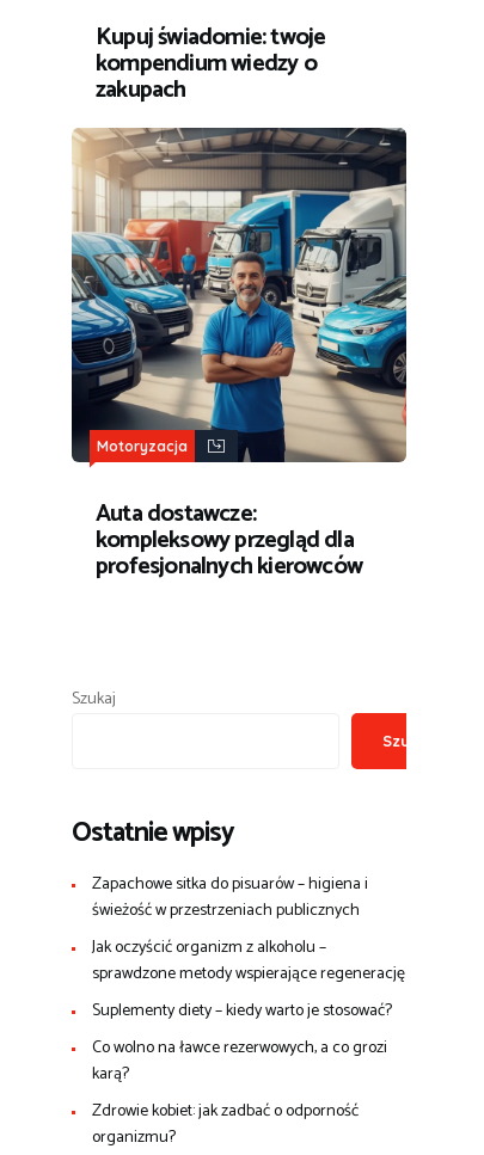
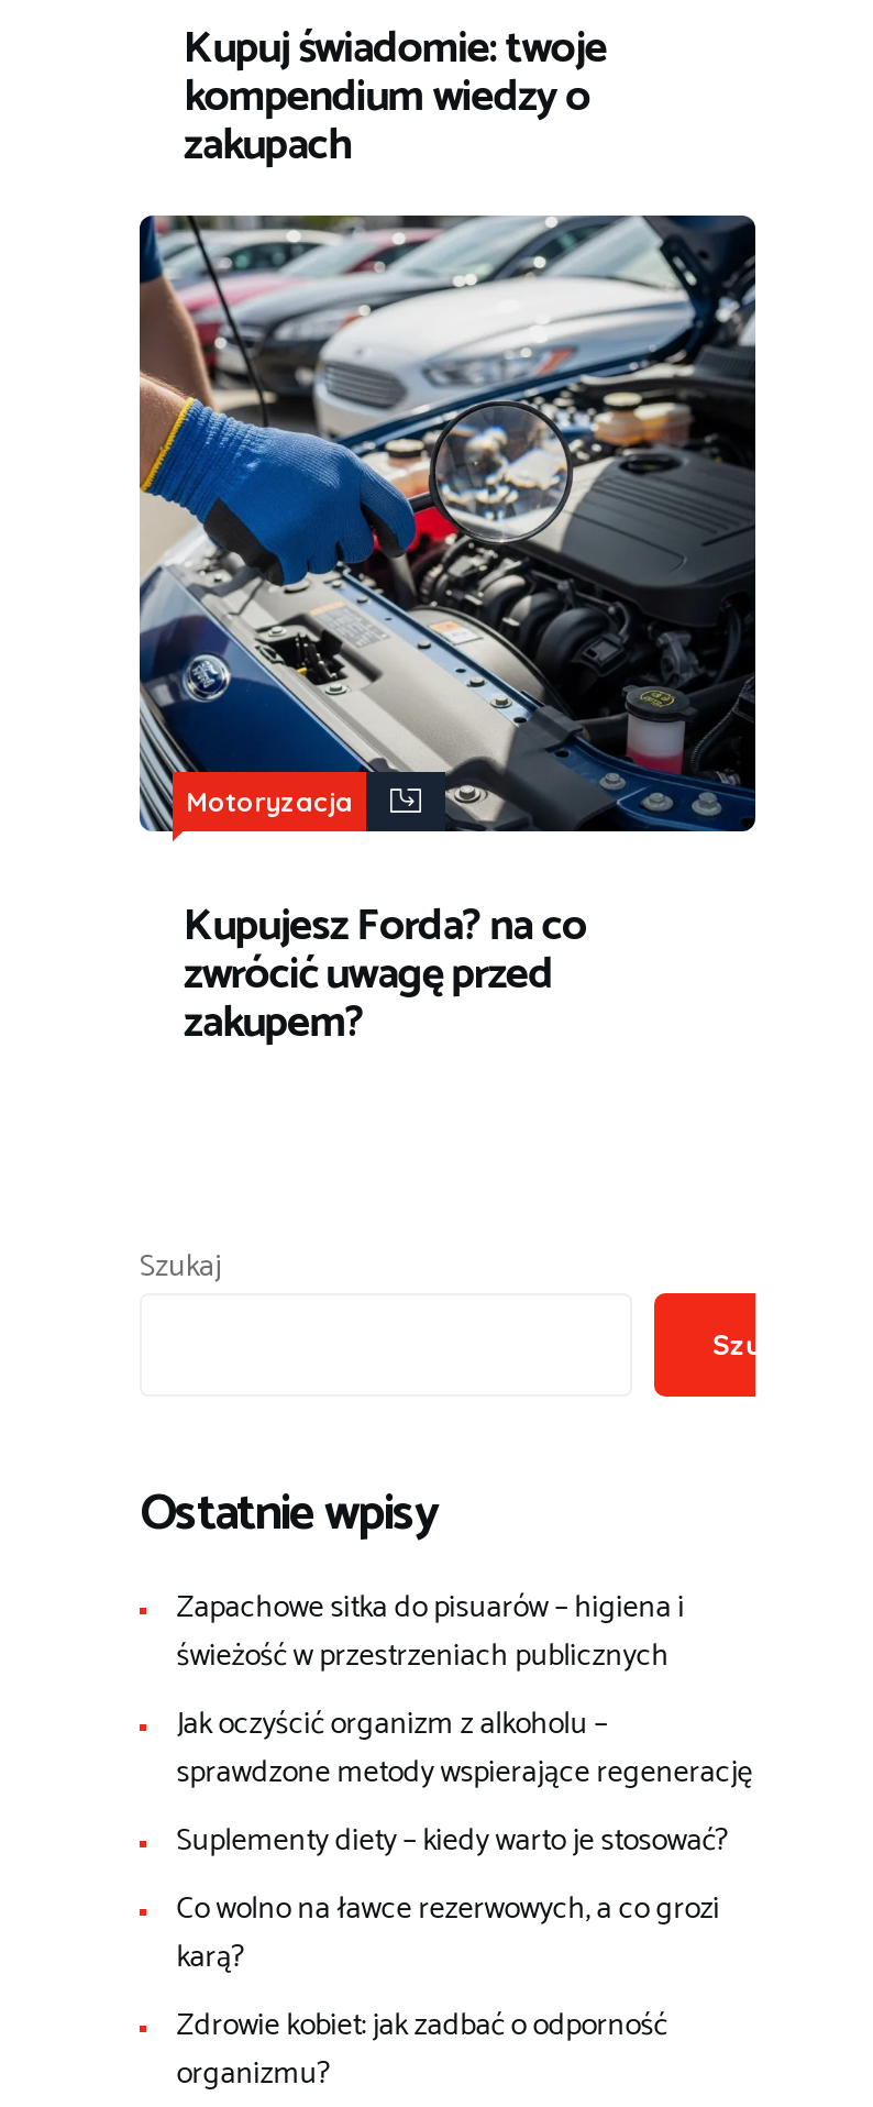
- [image]
- Auta dostawcze:
- kompleksowy przegląd dla
- profesjonalnych kierowców
+ [image]
+ Kupujesz Forda? na co
+ zwrócić uwagę przed
+ zakupem?
